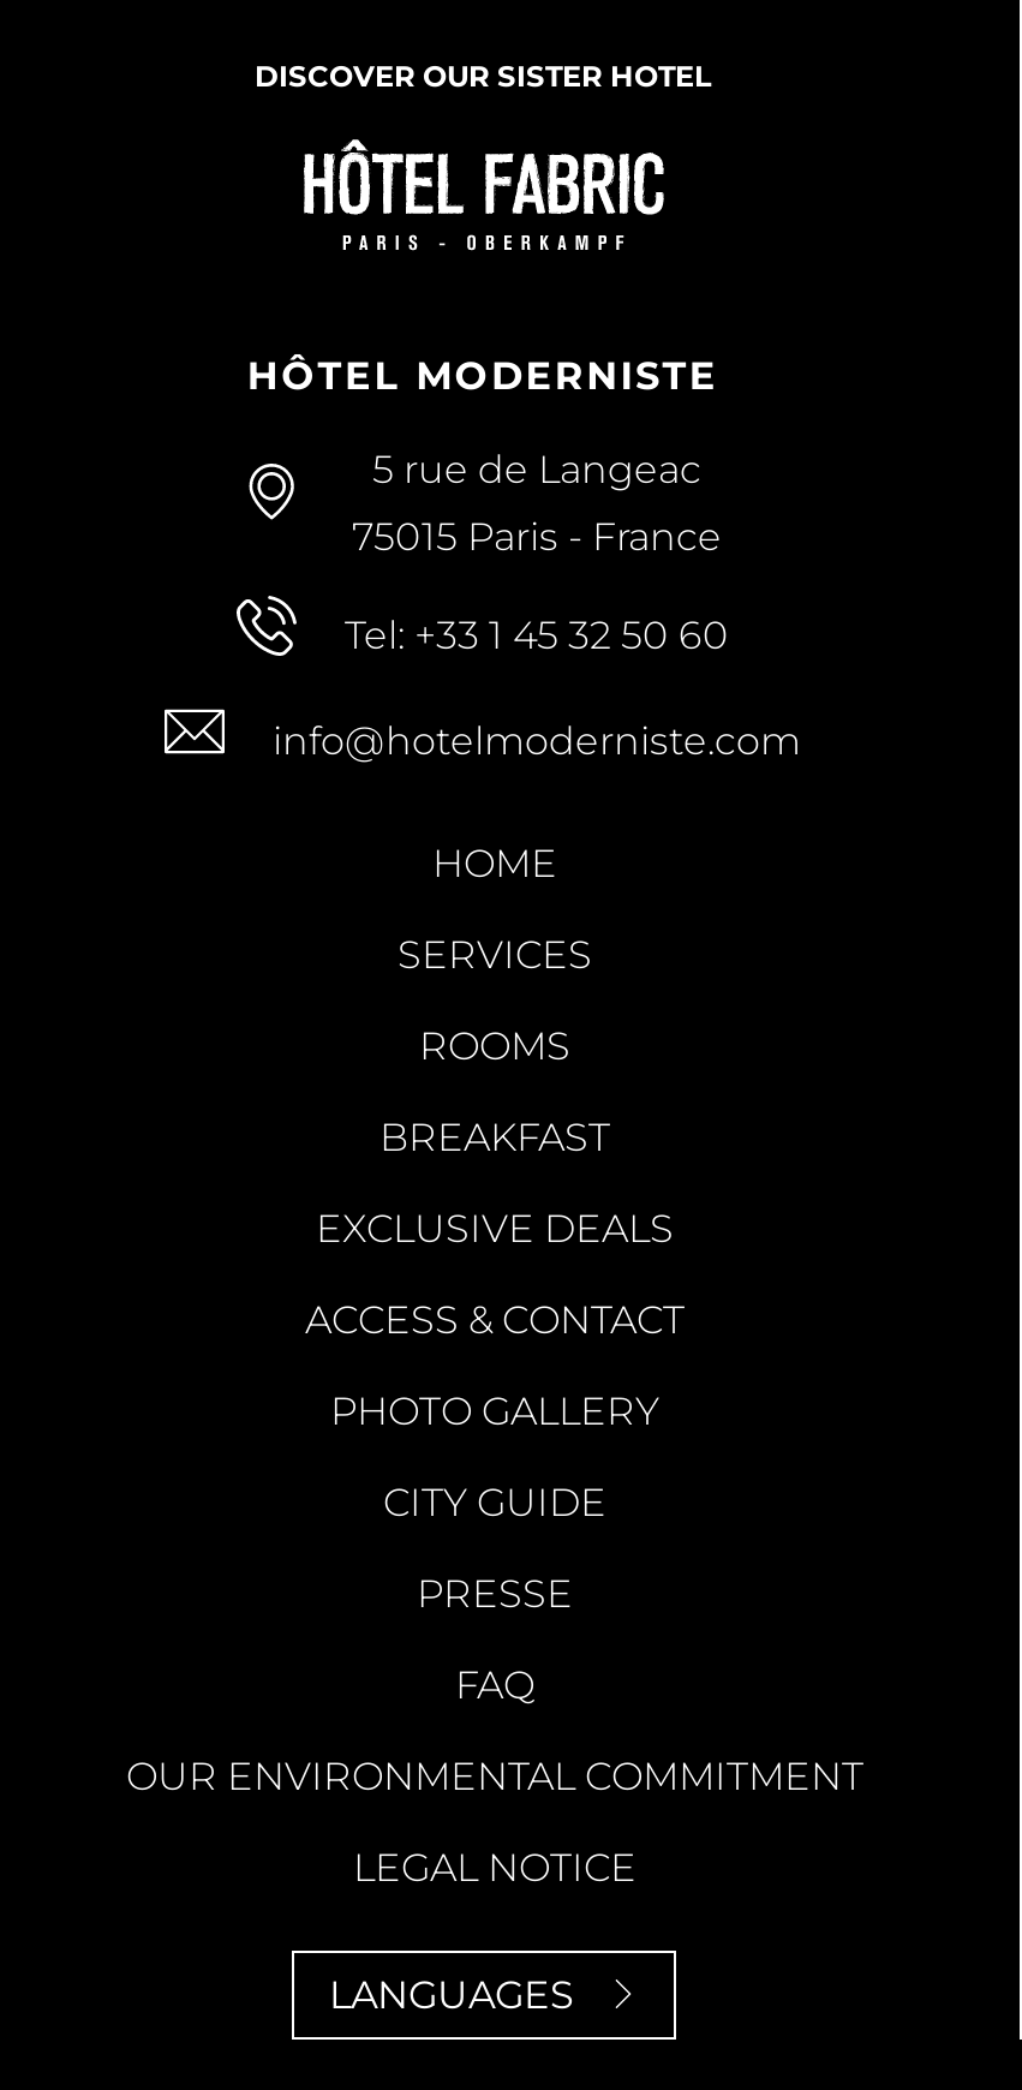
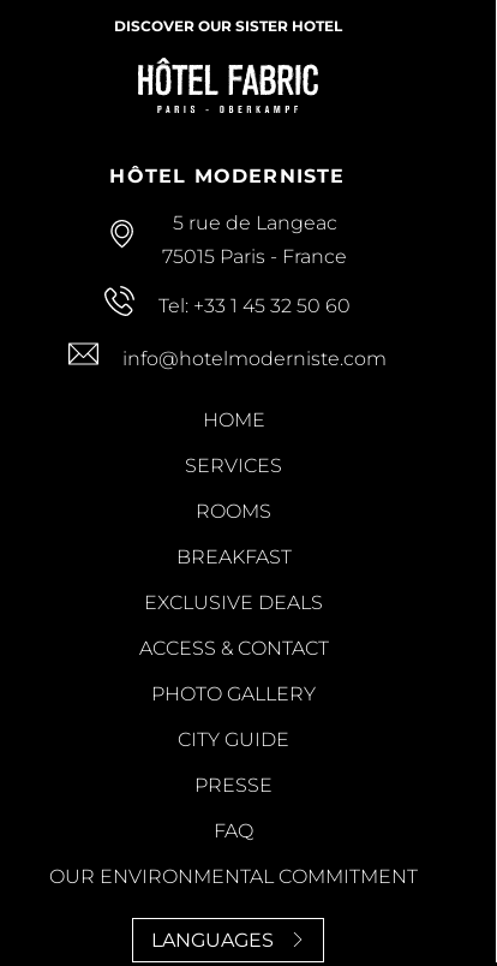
- LEGAL NOTICE
